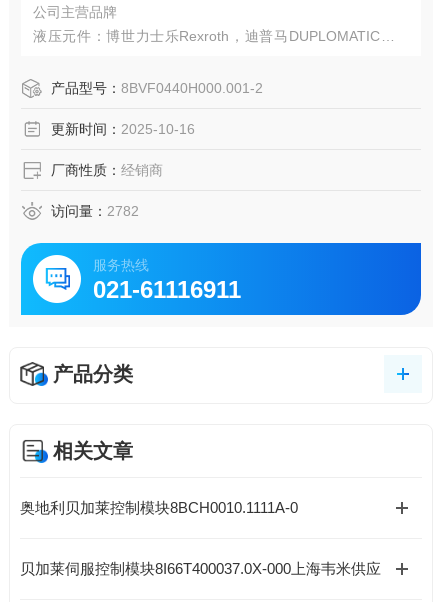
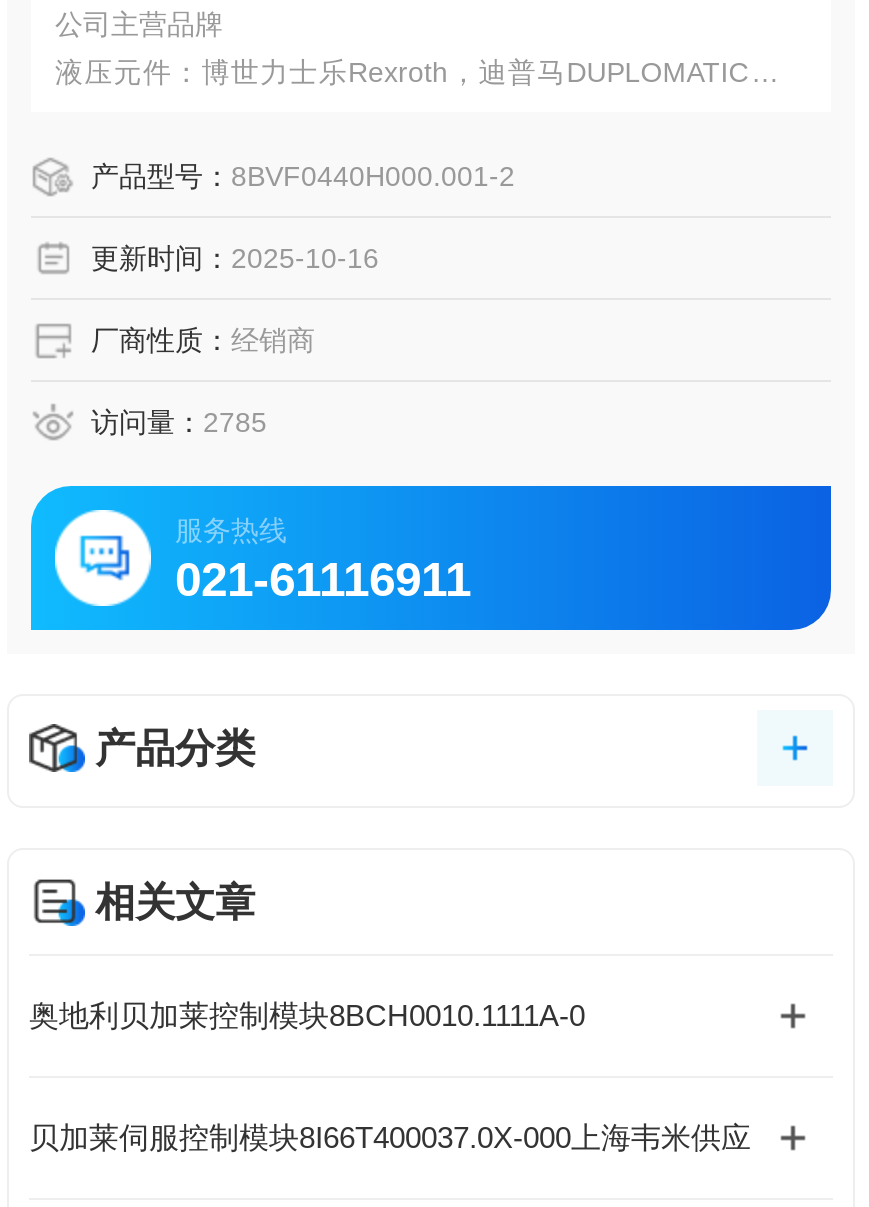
- 访问量：2782
+ 访问量：2785
